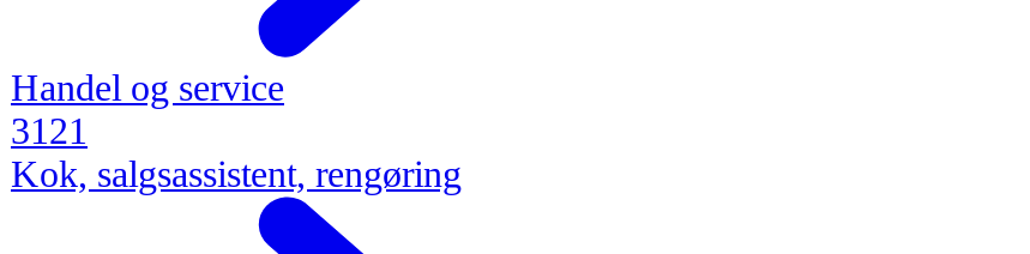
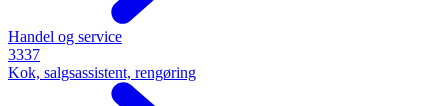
- 3121
+ 3337
